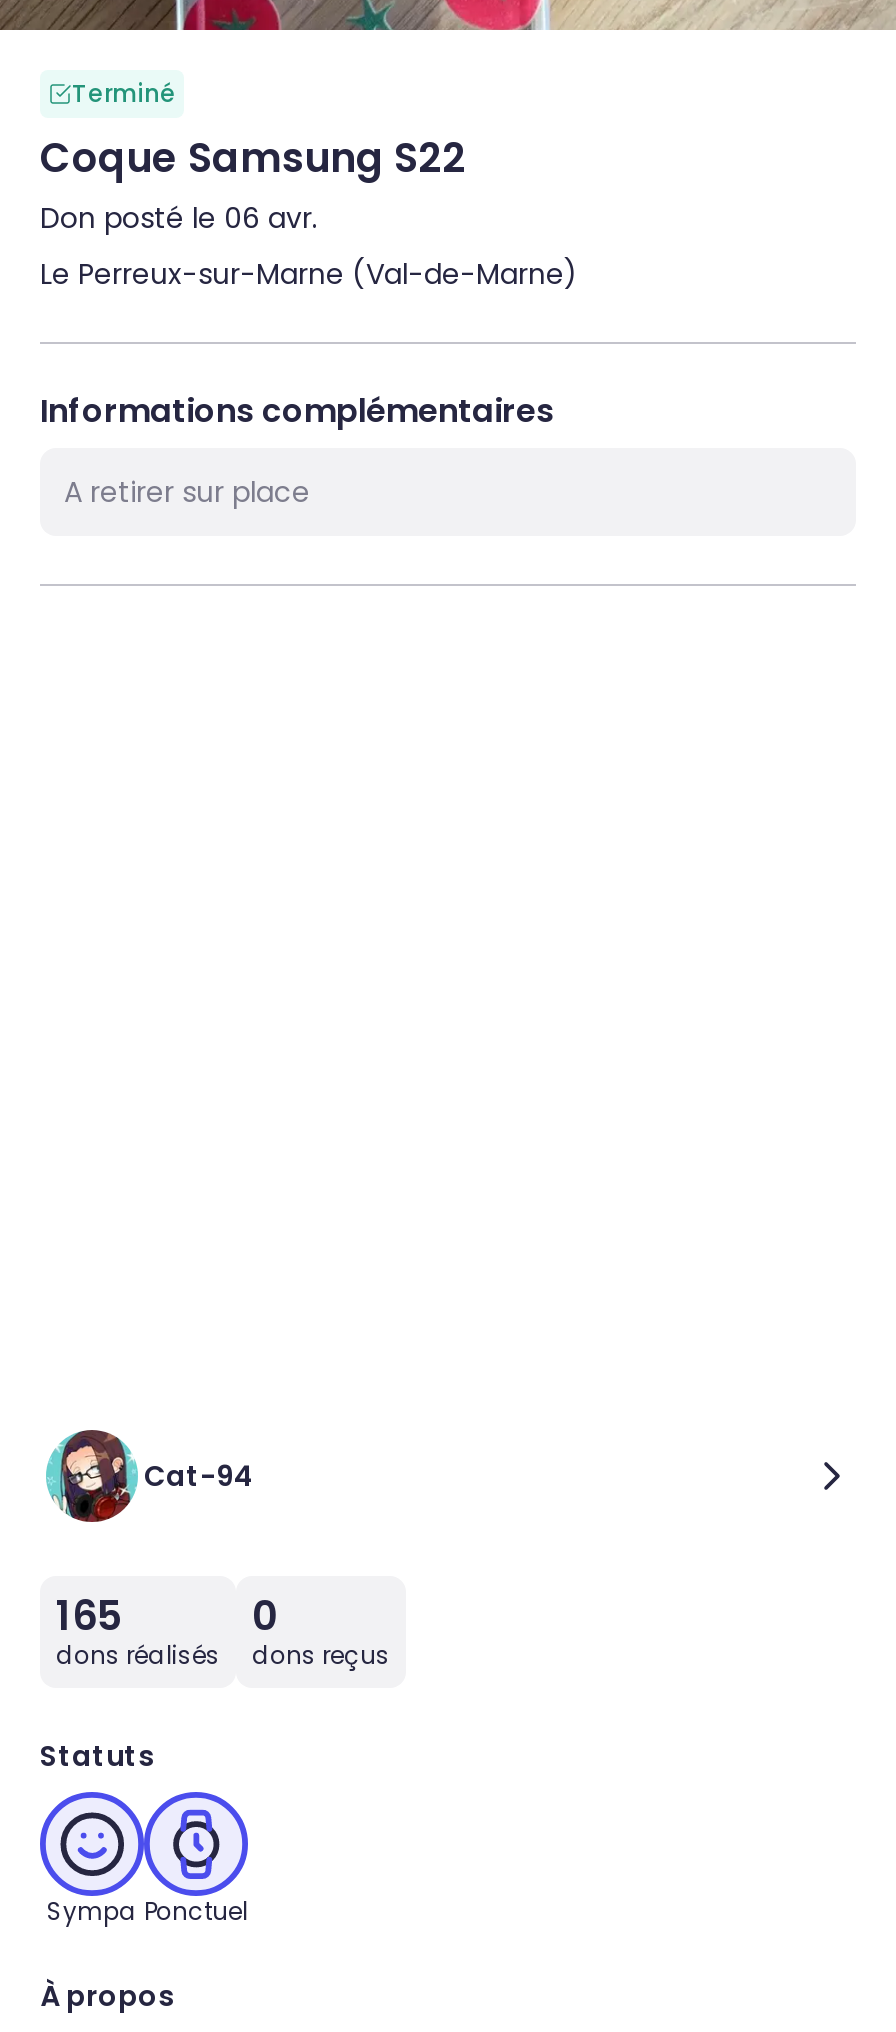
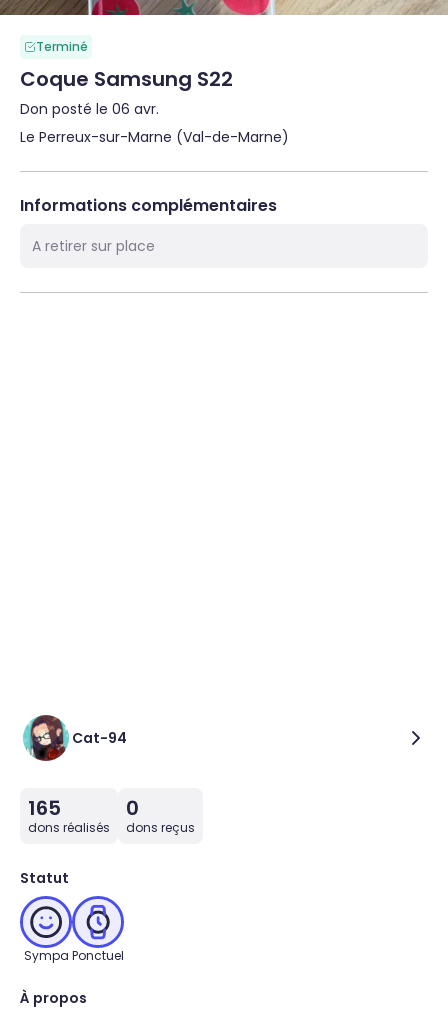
- Statuts
+ Statut
